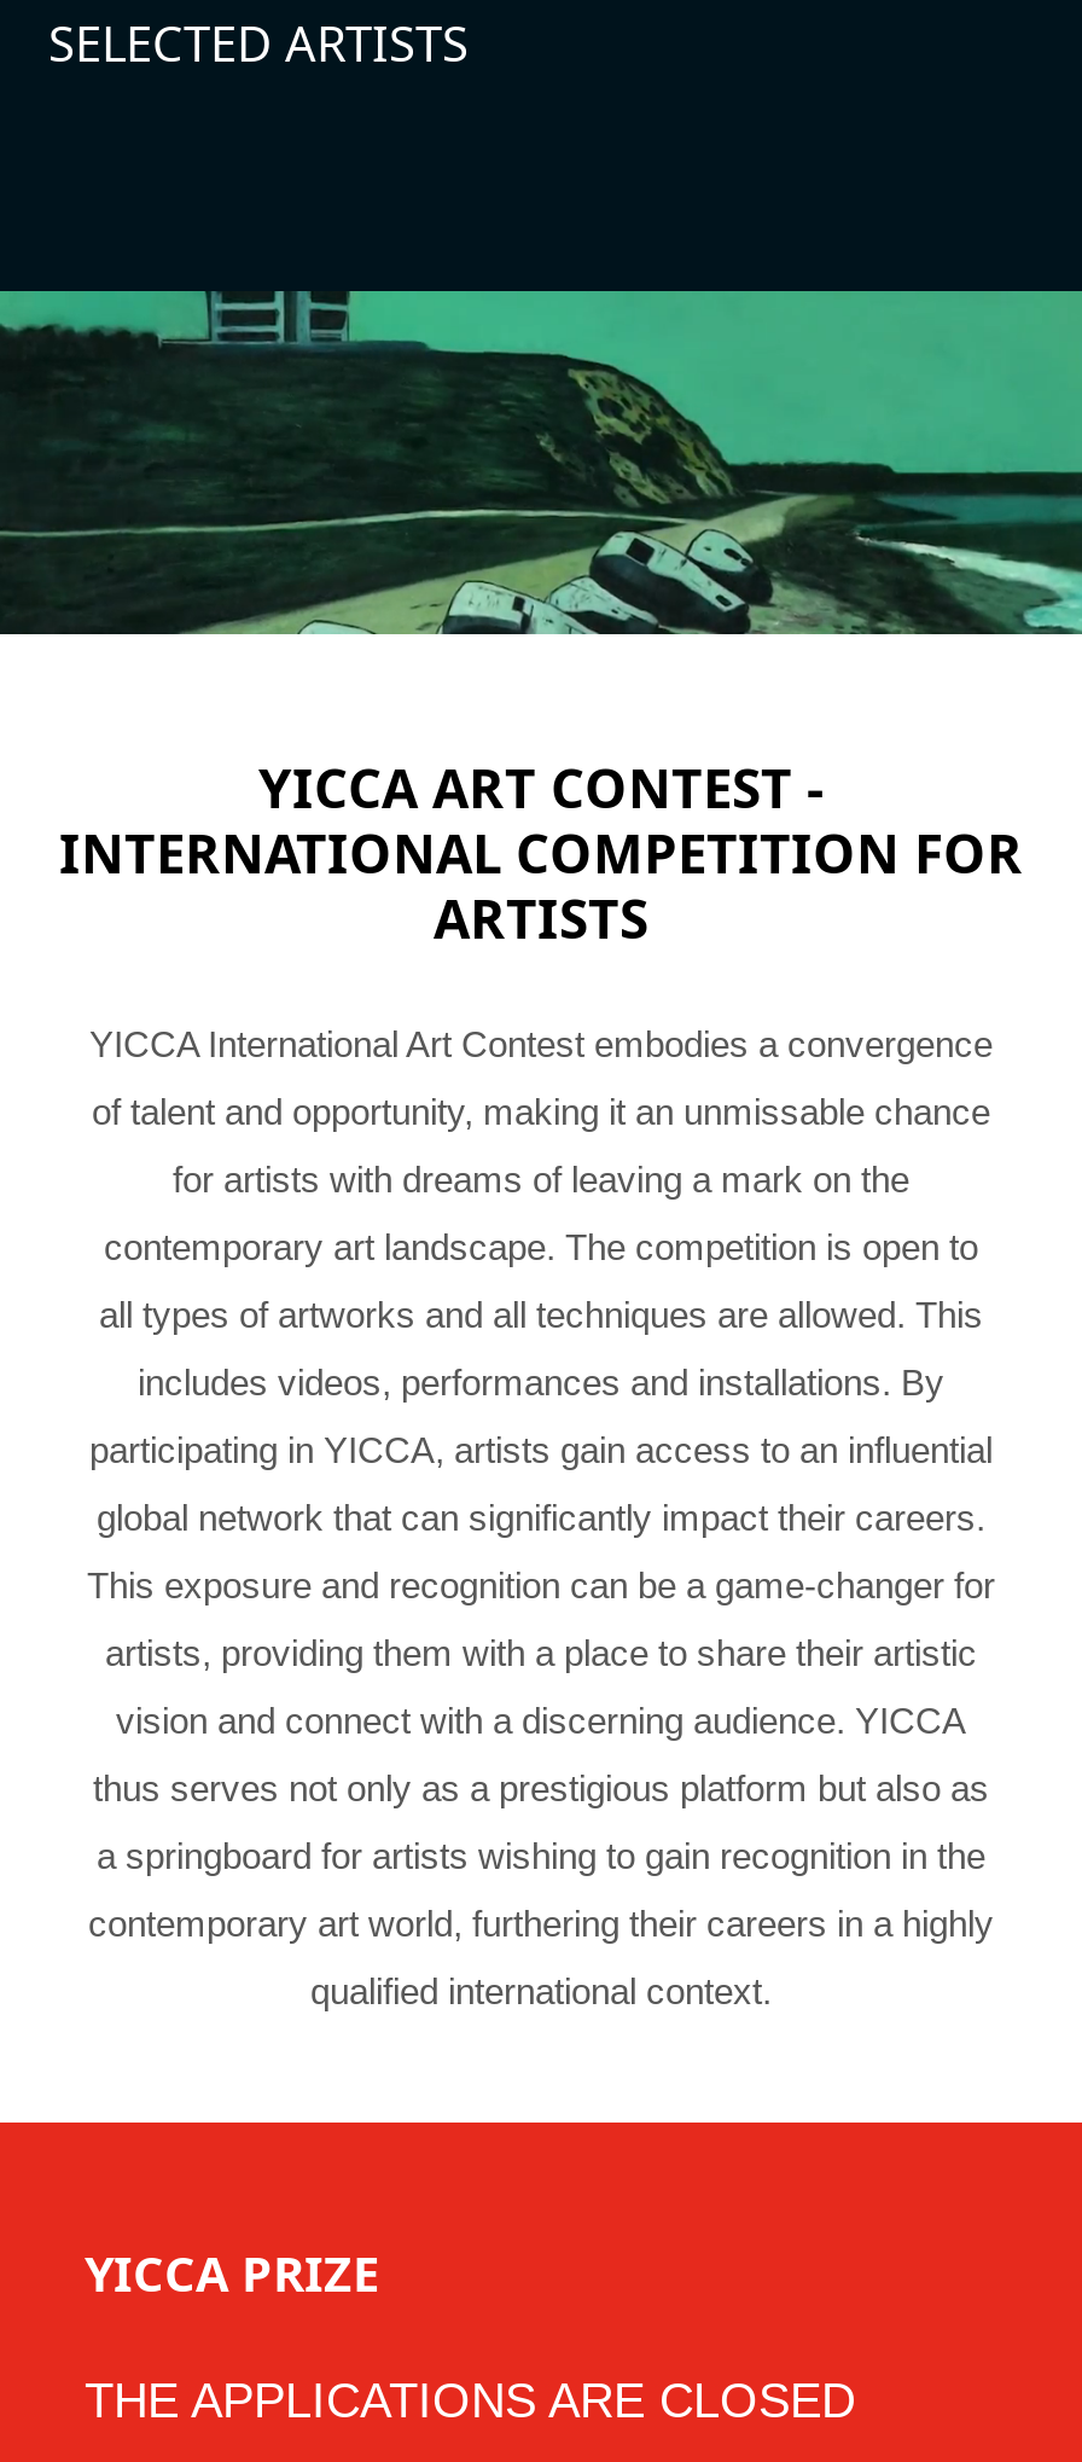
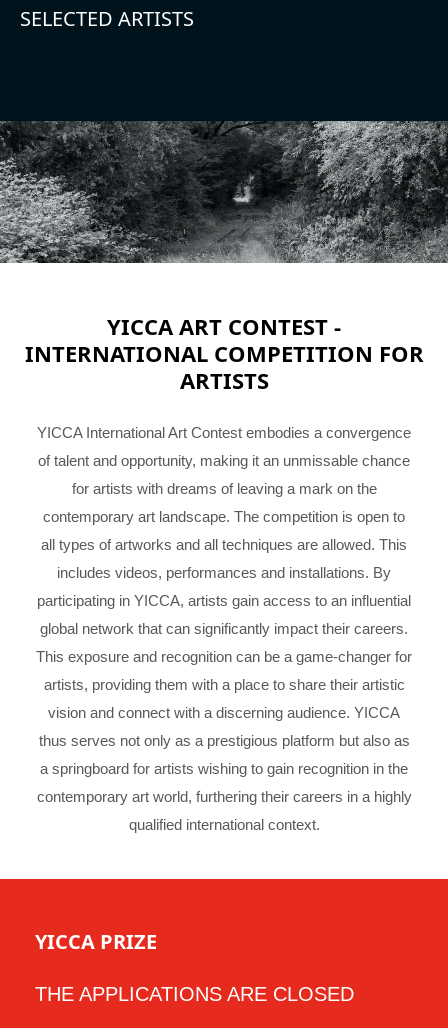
- [image]
+ [image]
